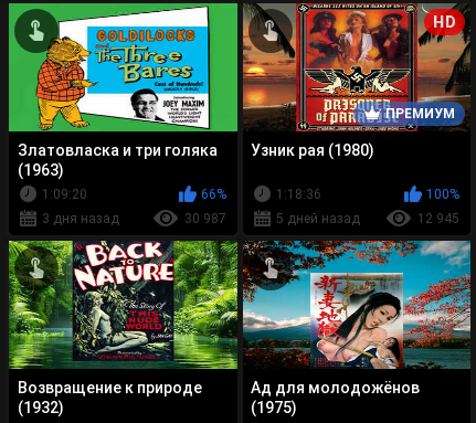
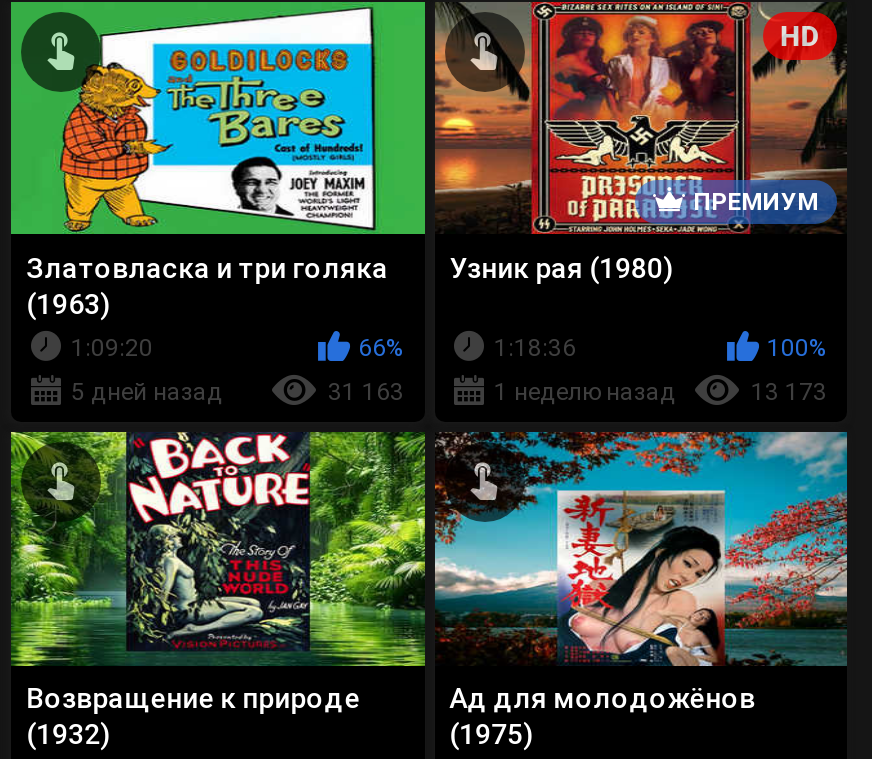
- 3 дня назад
+ 5 дней назад

- 30 987
+ 31 163

- 5 дней назад
+ 1 неделю назад

- 12 945
+ 13 173
